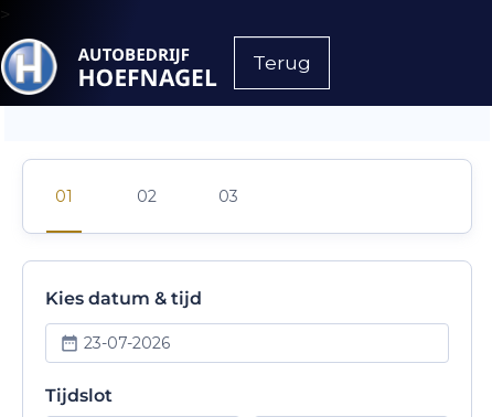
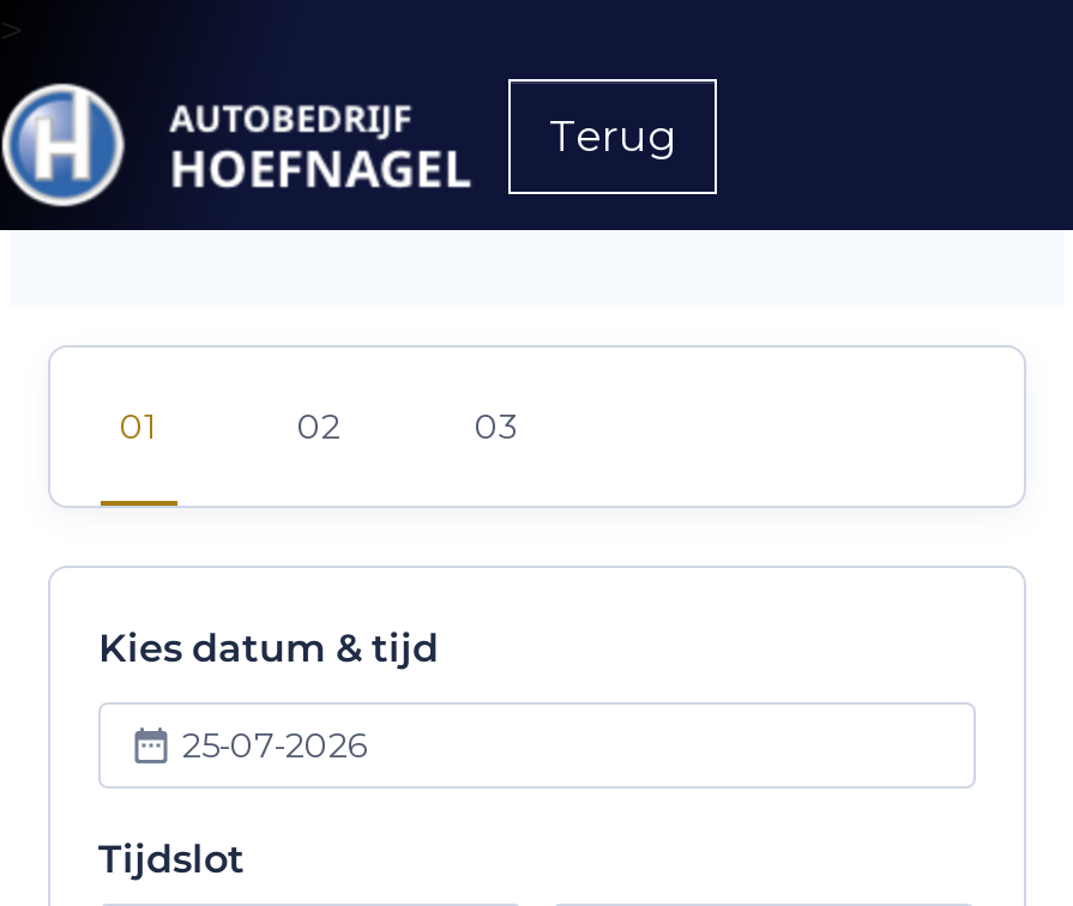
- 23-07-2026
+ 25-07-2026
